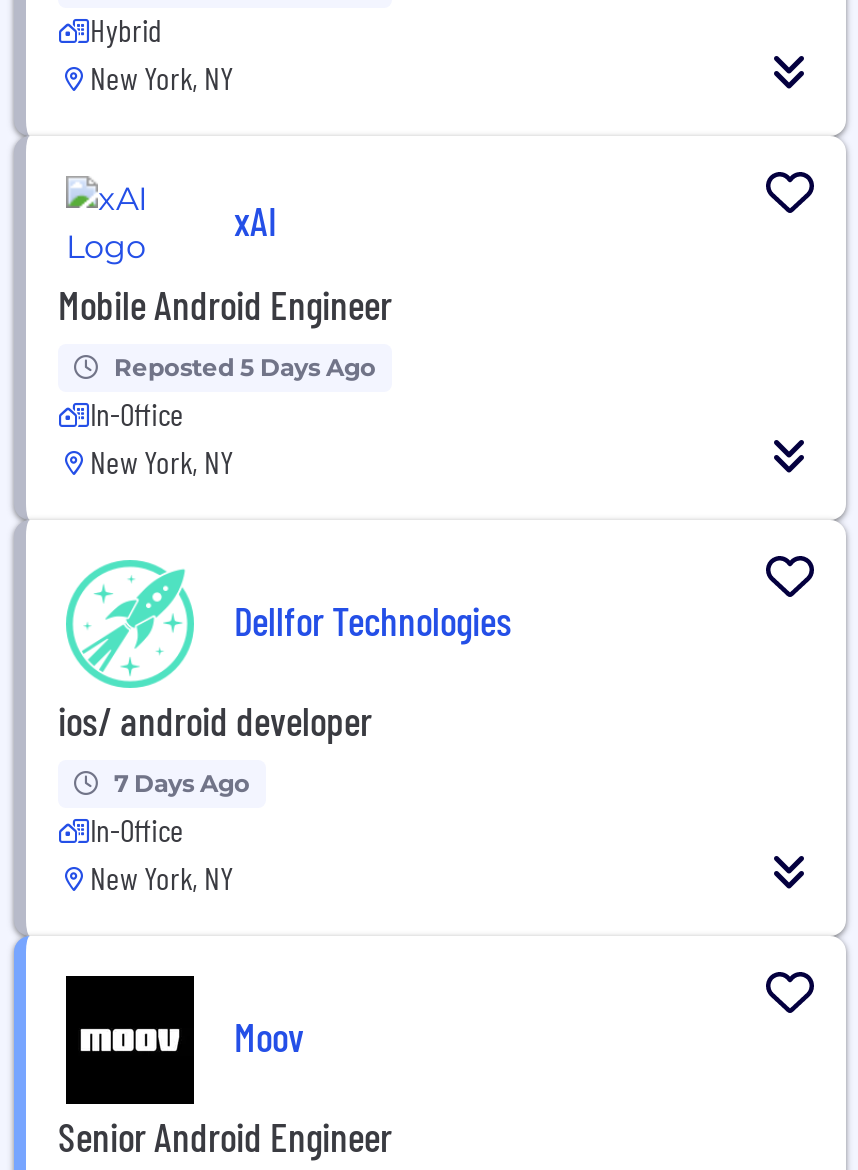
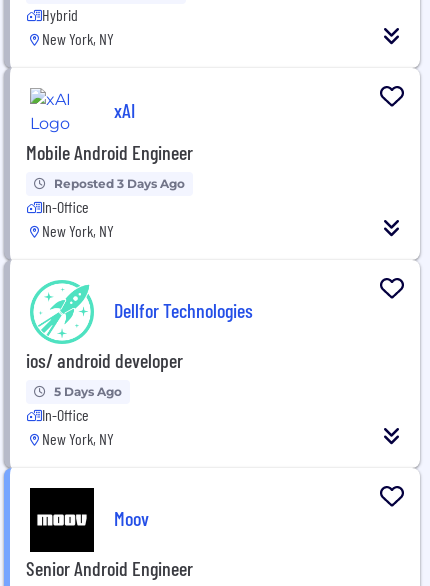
- Reposted 5 Days Ago
+ Reposted 3 Days Ago

- 7 Days Ago
+ 5 Days Ago
